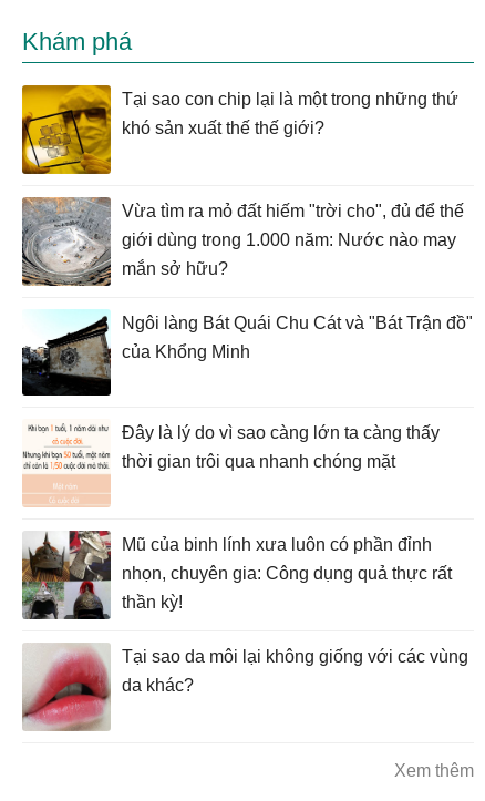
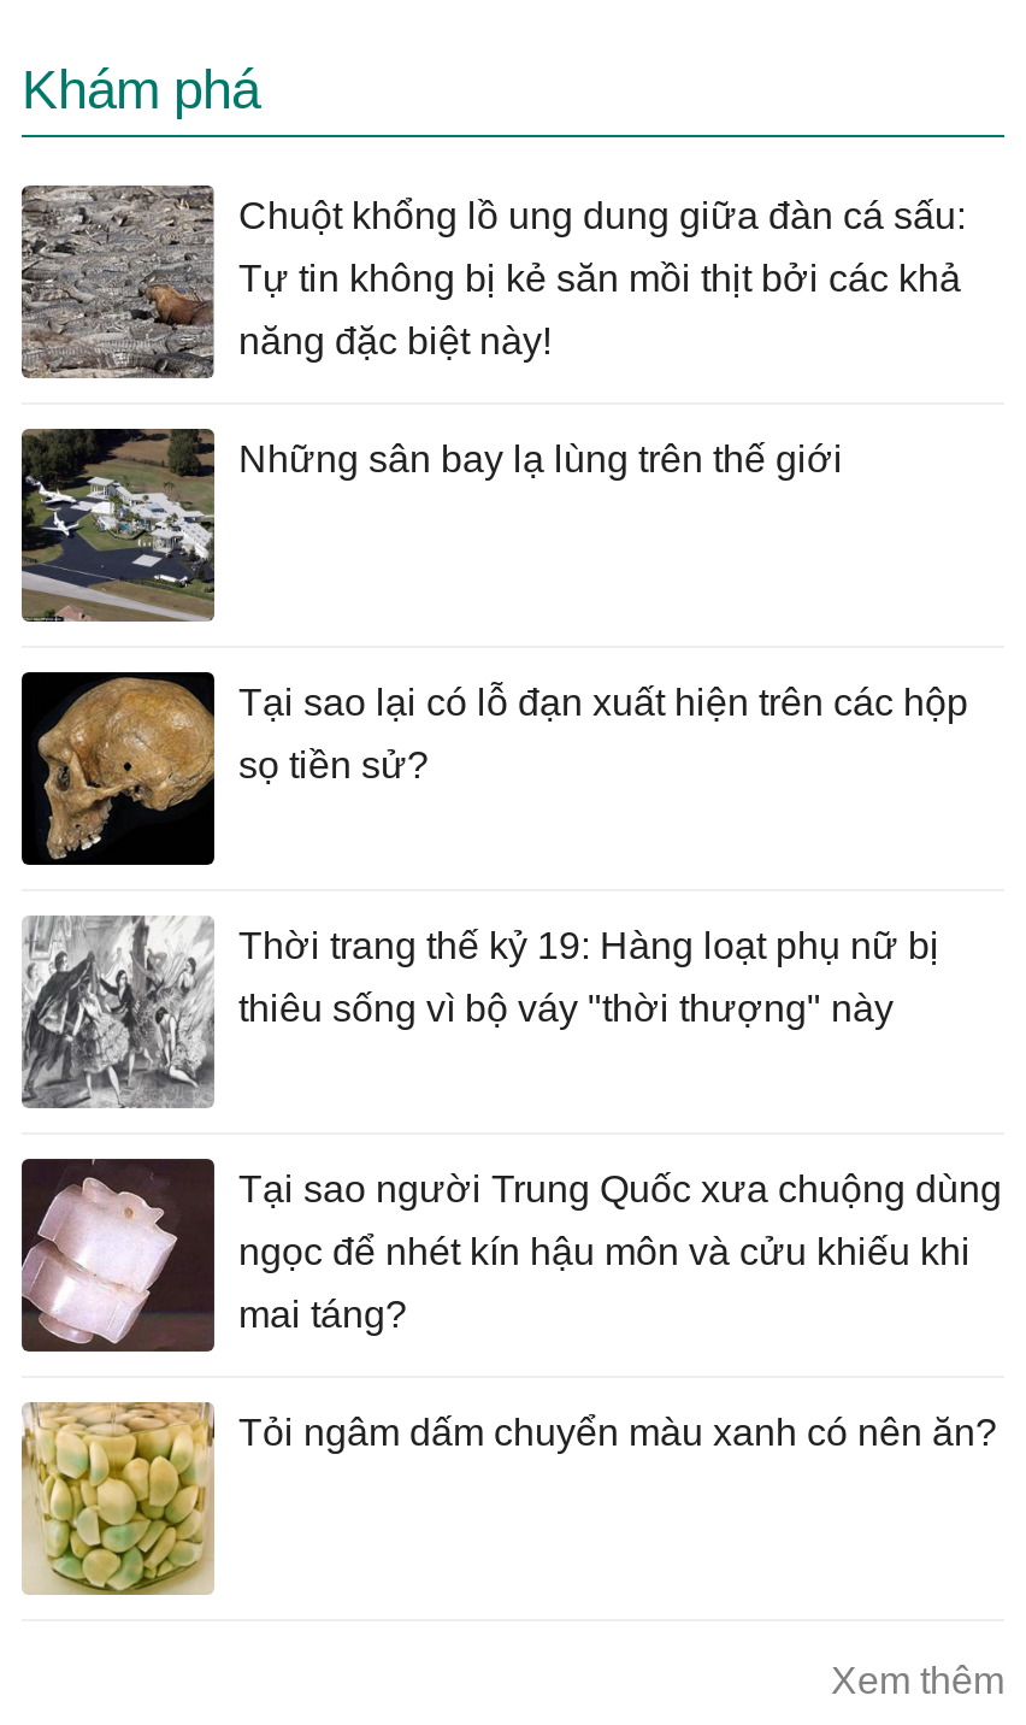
- [image]
- Tại sao con chip lại là một trong những thứ
- khó sản xuất thế thế giới?
+ [image]
+ Chuột khổng lồ ung dung giữa đàn cá sấu:
+ Tự tin không bị kẻ săn mồi thịt bởi các khả
+ năng đặc biệt này!
+ Những sân bay lạ lùng trên thế giới

- [image]
- Vừa tìm ra mỏ đất hiếm "trời cho", đủ để thế
- giới dùng trong 1.000 năm: Nước nào may
- mắn sở hữu?
- Ngôi làng Bát Quái Chu Cát và "Bát Trận đồ"
- của Khổng Minh
+ [image]
+ Tại sao lại có lỗ đạn xuất hiện trên các hộp
+ sọ tiền sử?

- [image]
- Đây là lý do vì sao càng lớn ta càng thấy
- thời gian trôi qua nhanh chóng mặt
+ [image]
+ Thời trang thế kỷ 19: Hàng loạt phụ nữ bị
+ thiêu sống vì bộ váy "thời thượng" này

- [image]
- Mũ của binh lính xưa luôn có phần đỉnh
- nhọn, chuyên gia: Công dụng quả thực rất
- thần kỳ!
- Tại sao da môi lại không giống với các vùng
- da khác?
+ [image]
+ Tại sao người Trung Quốc xưa chuộng dùng
+ ngọc để nhét kín hậu môn và cửu khiếu khi
+ mai táng?
+ Tỏi ngâm dấm chuyển màu xanh có nên ăn?

- [image]
+ [image]

- [image]
+ [image]
